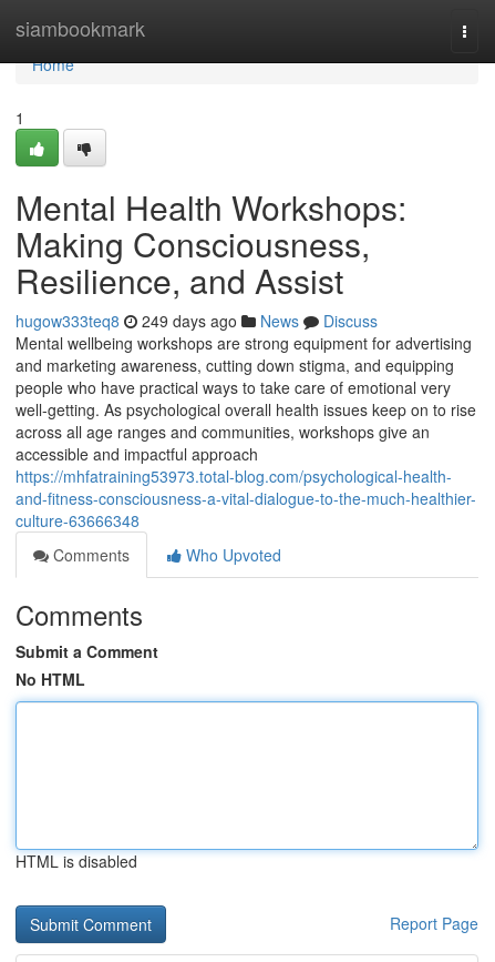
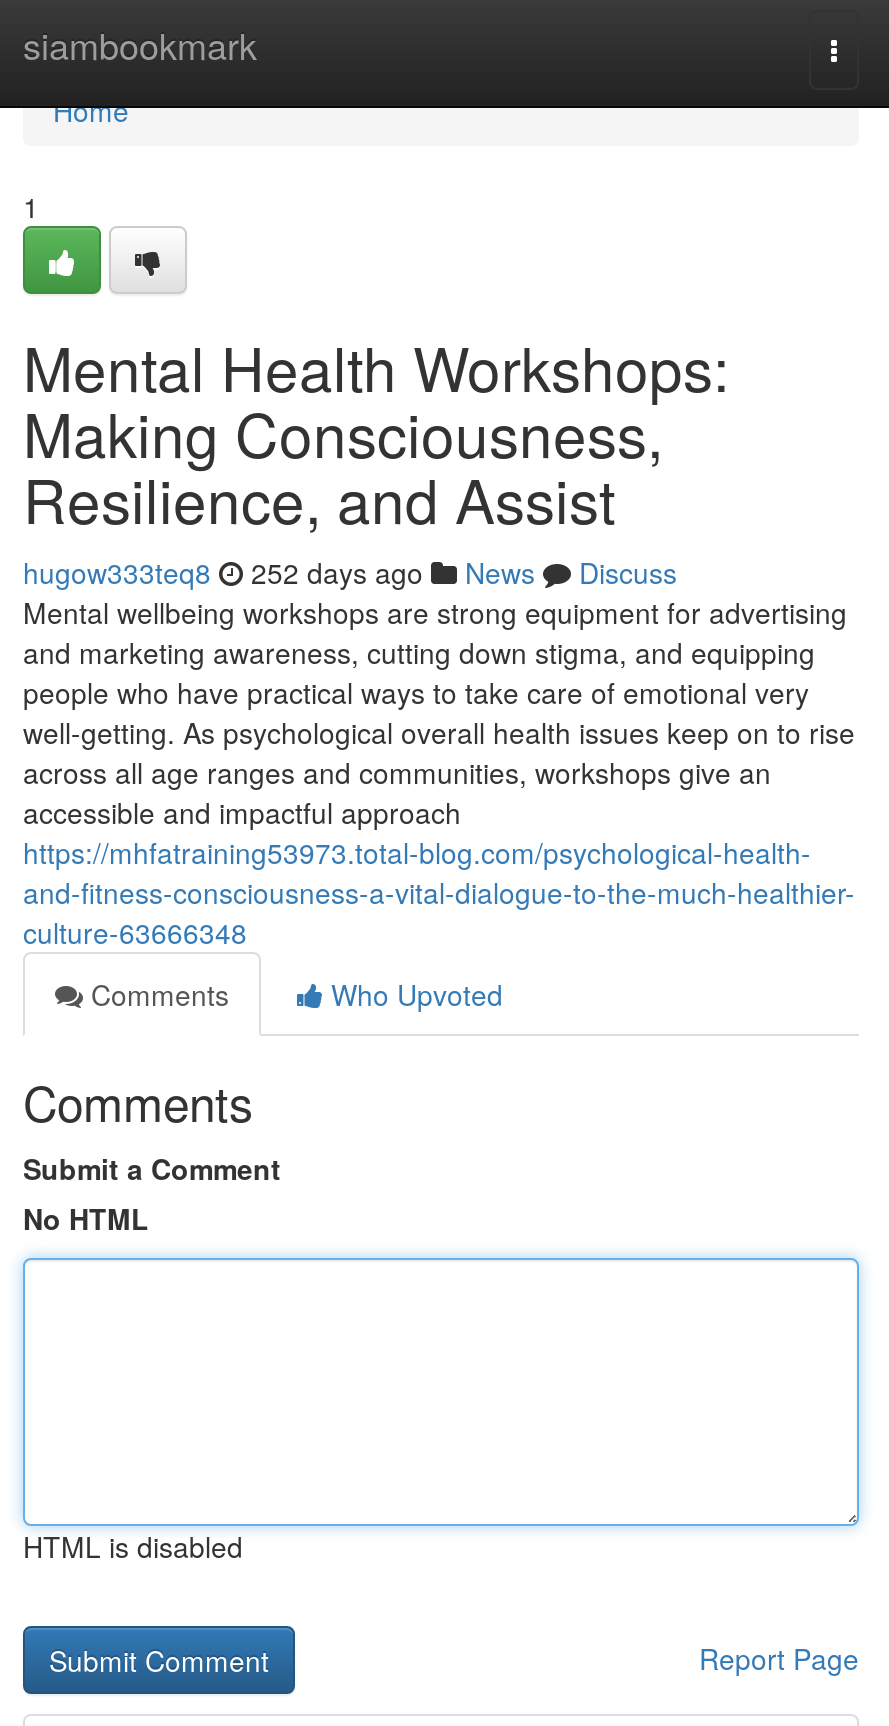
- hugow333teq8 249 days ago News Discuss
+ hugow333teq8 252 days ago News Discuss
